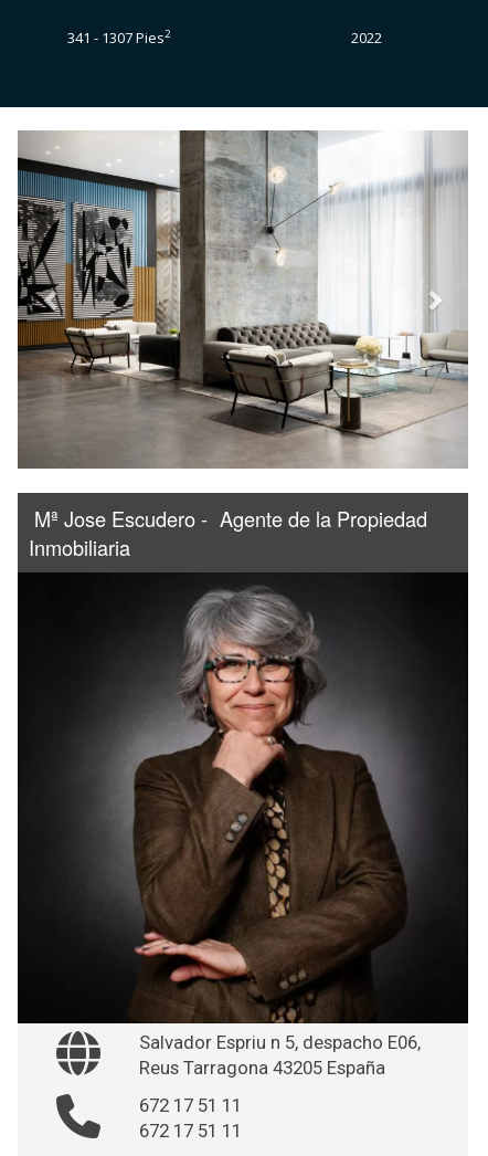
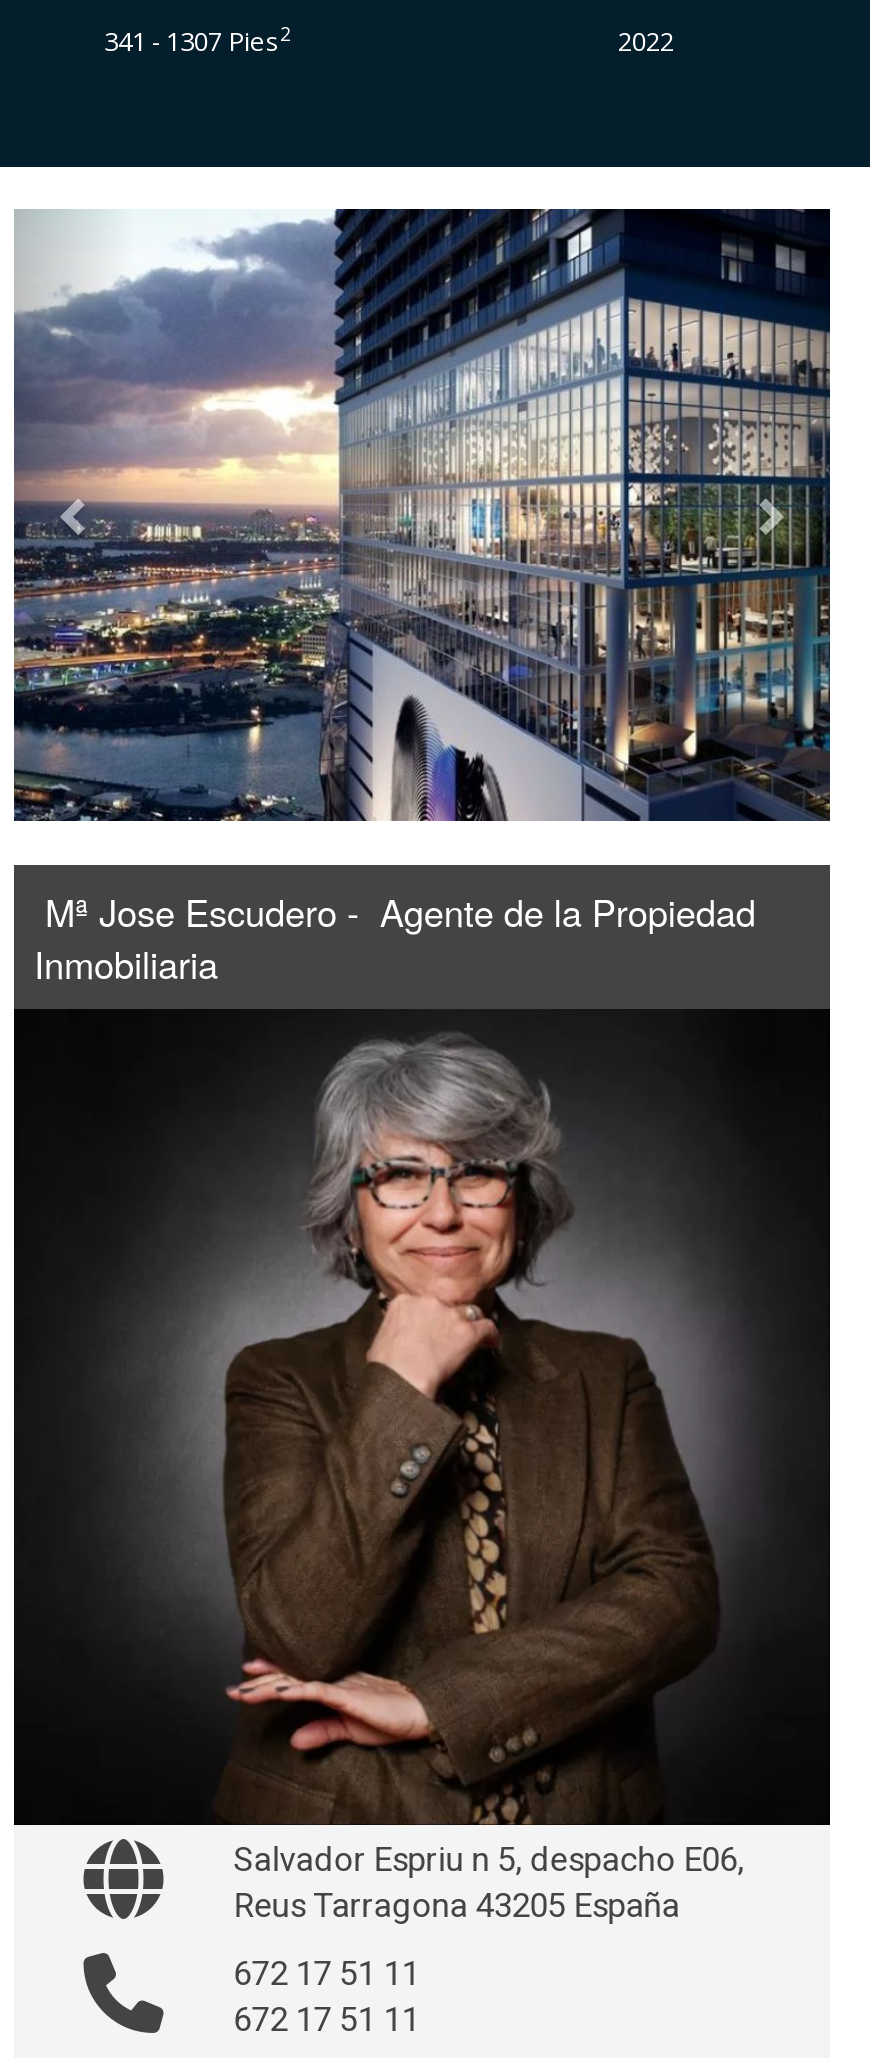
- [image]
+ [image]
